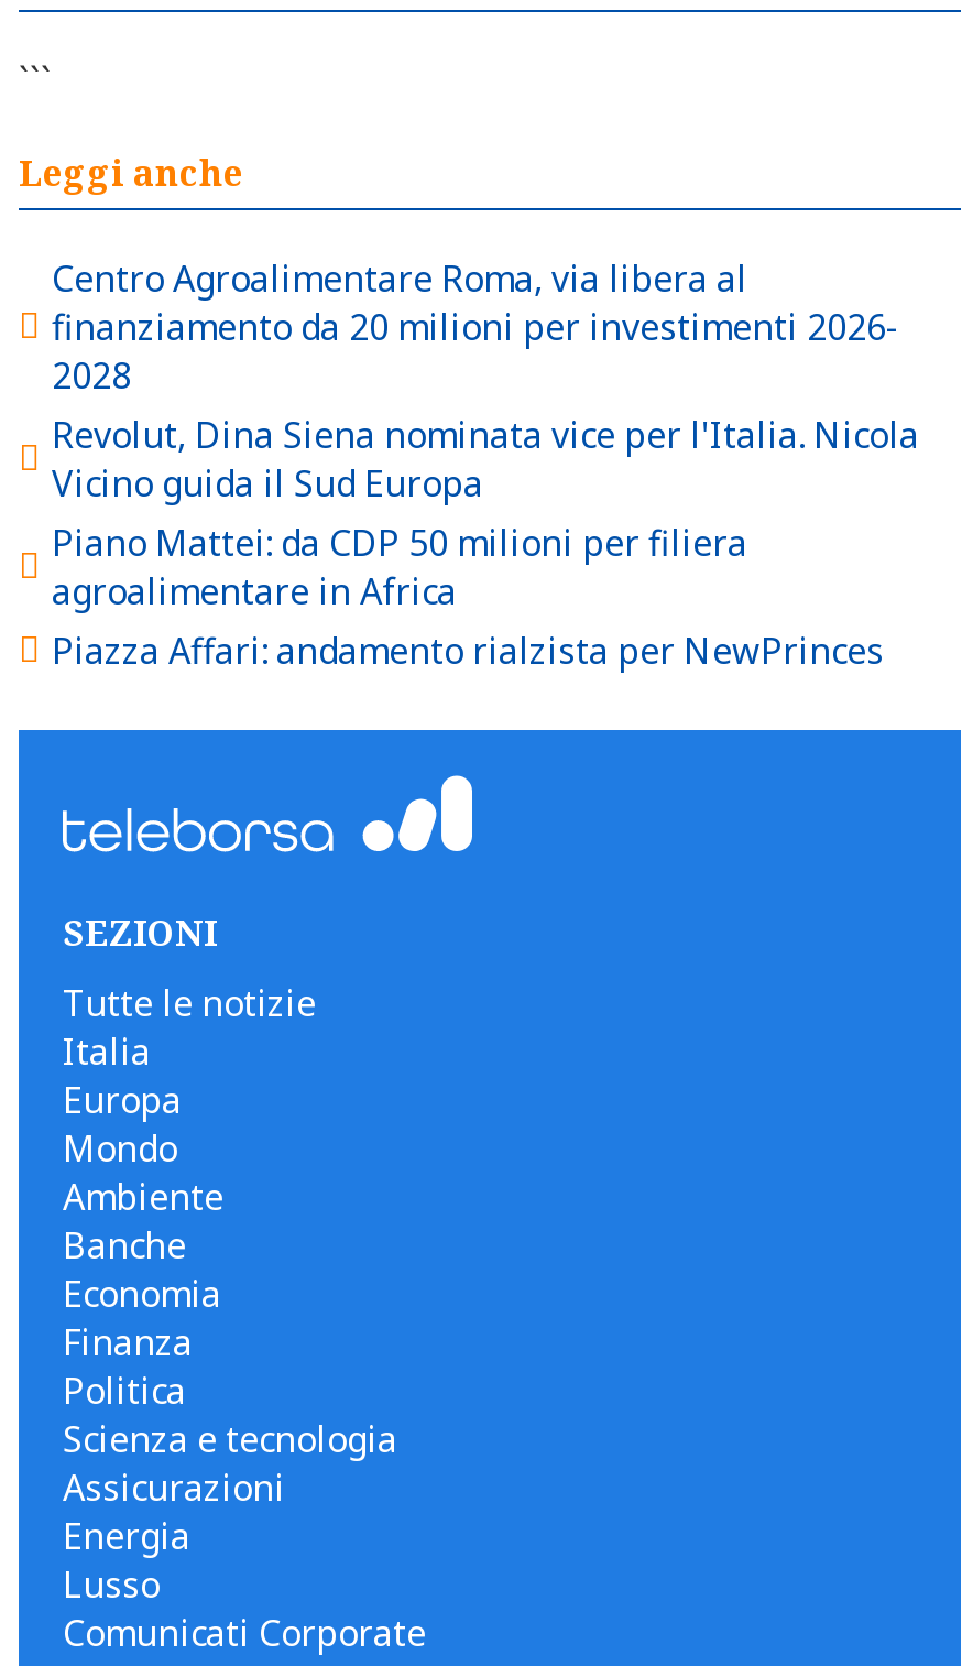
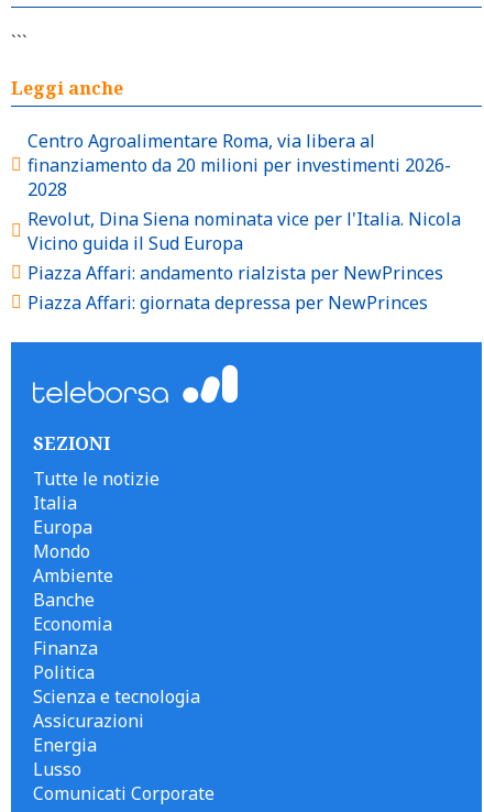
- Piano Mattei: da CDP 50 milioni per filiera
- agroalimentare in Africa

moved up: Piazza Affari: andamento rialzista per NewPrinces

+ Piazza Affari: giornata depressa per NewPrinces
